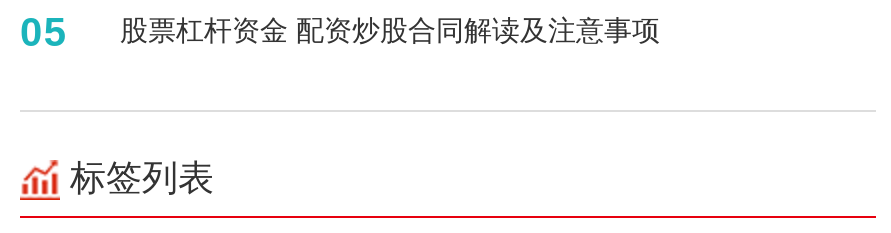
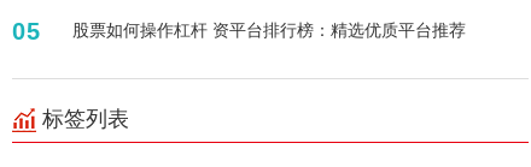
- 股票杠杆资金 配资炒股合同解读及注意事项
+ 股票如何操作杠杆 资平台排行榜：精选优质平台推荐
